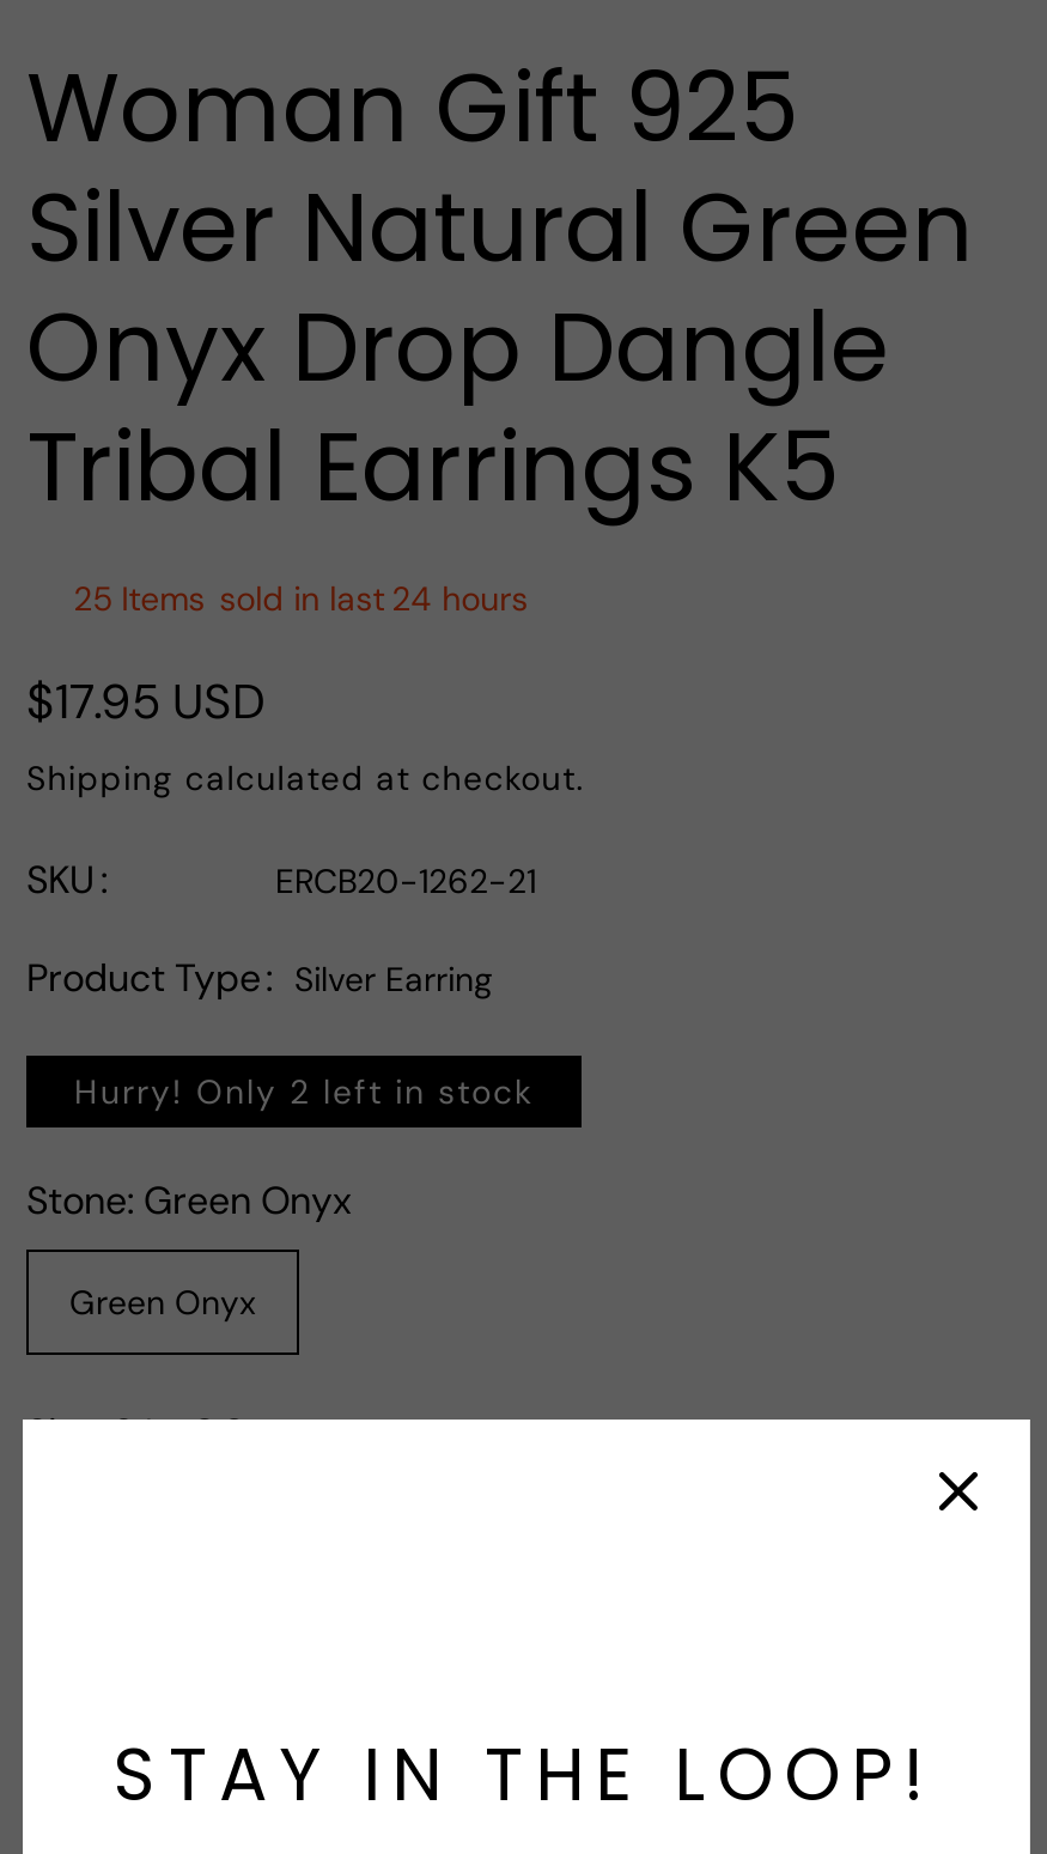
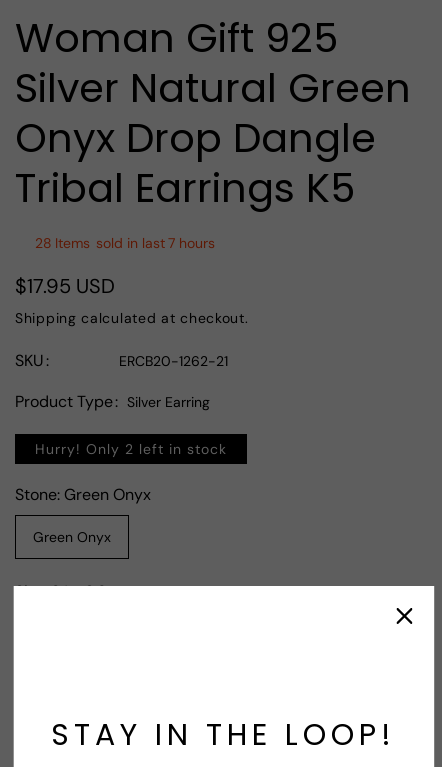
- 25 Items sold in last 24 hours
+ 28 Items sold in last 7 hours
